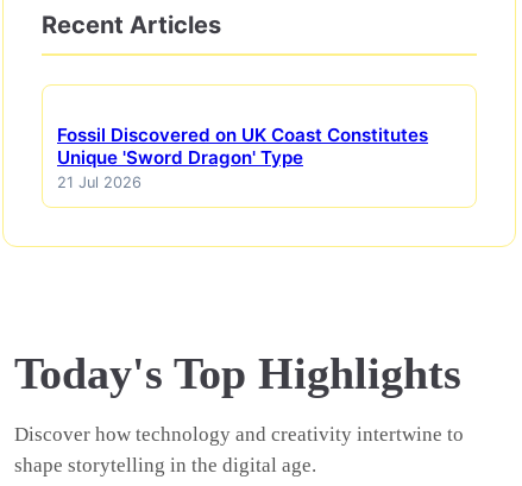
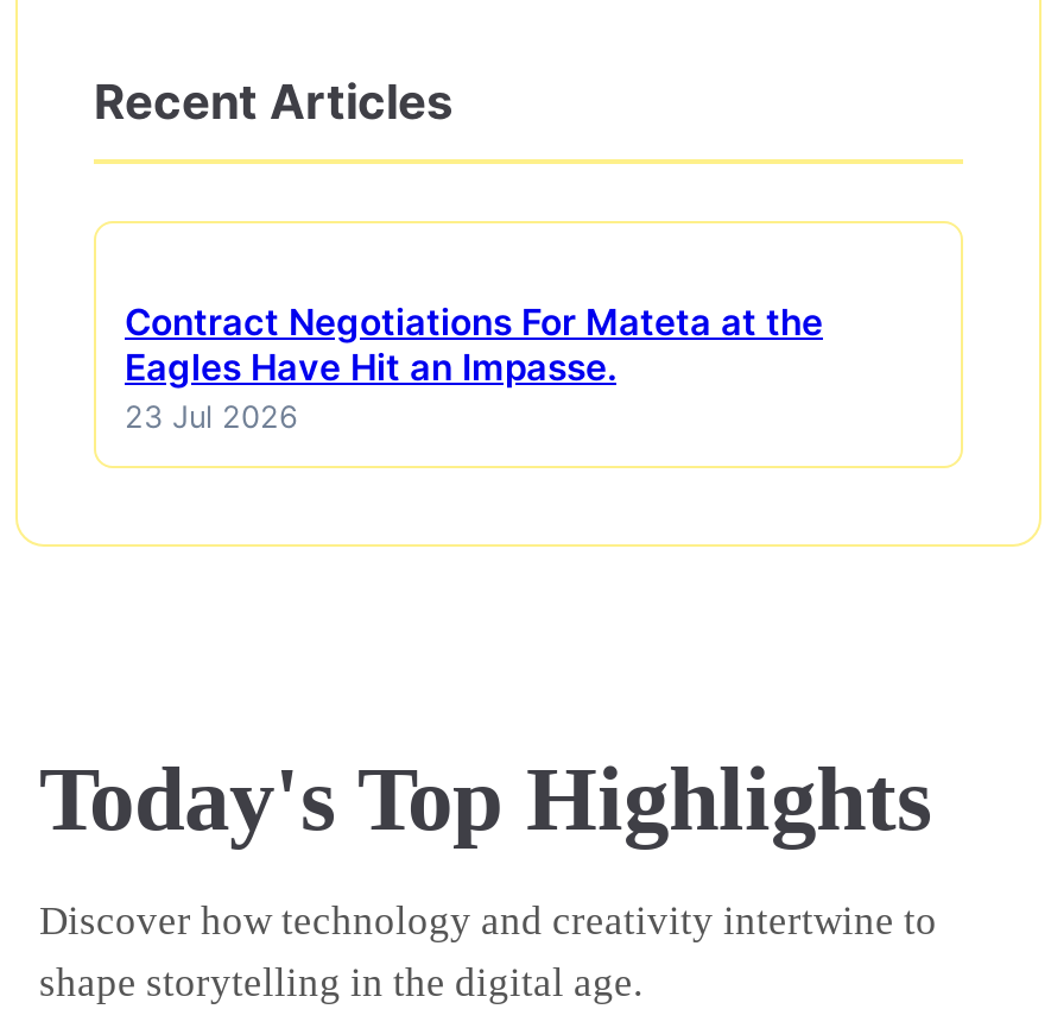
- Fossil Discovered on UK Coast Constitutes
- Unique 'Sword Dragon' Type
- 21 Jul 2026
+ Contract Negotiations For Mateta at the
+ Eagles Have Hit an Impasse.
+ 23 Jul 2026
